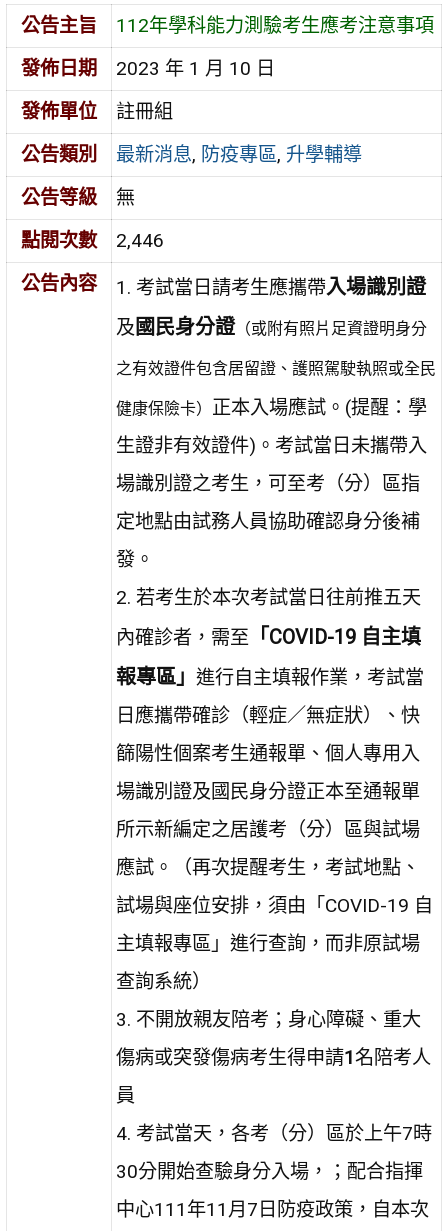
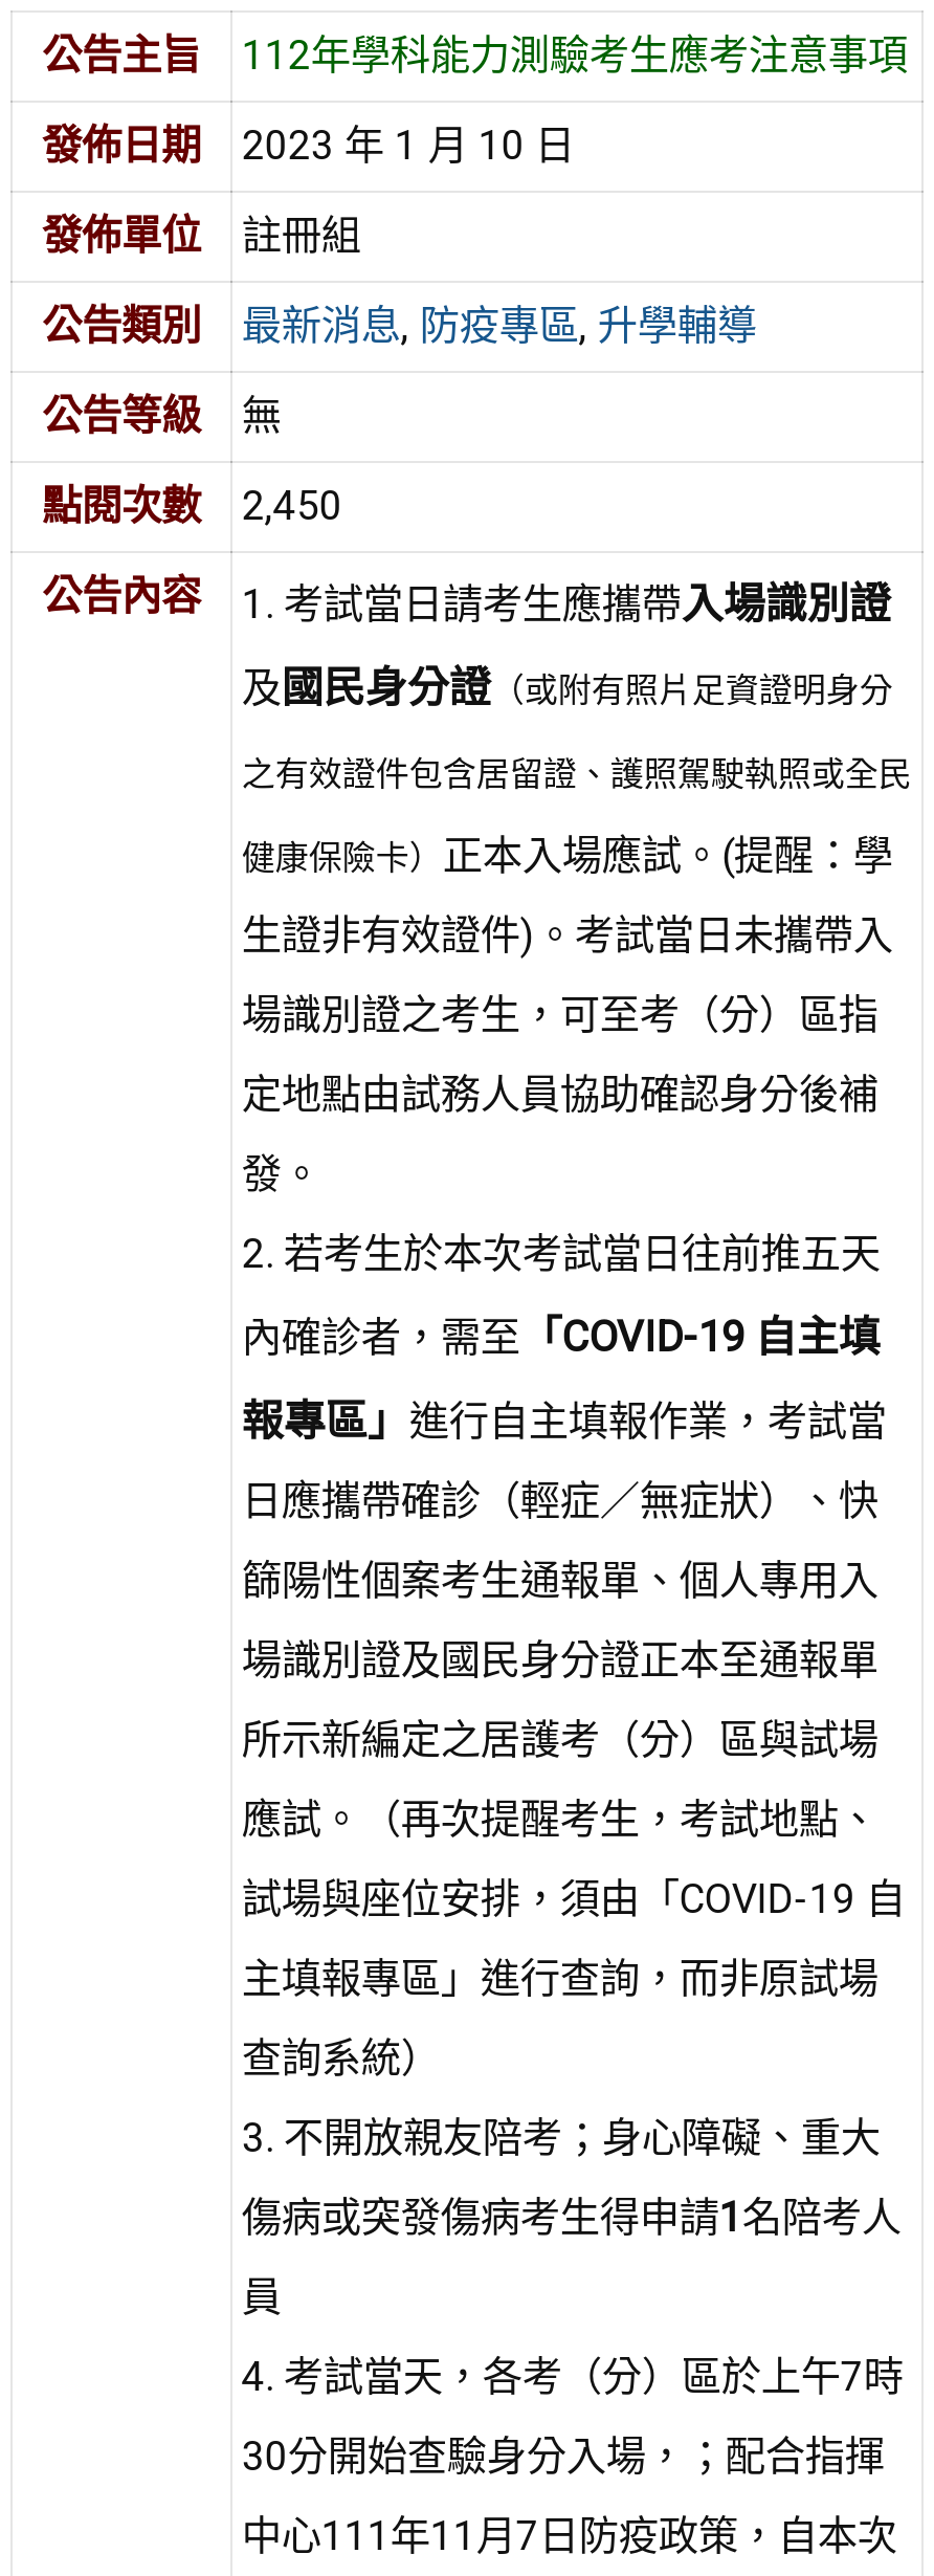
- 點閱次數 2,446
+ 點閱次數 2,450
